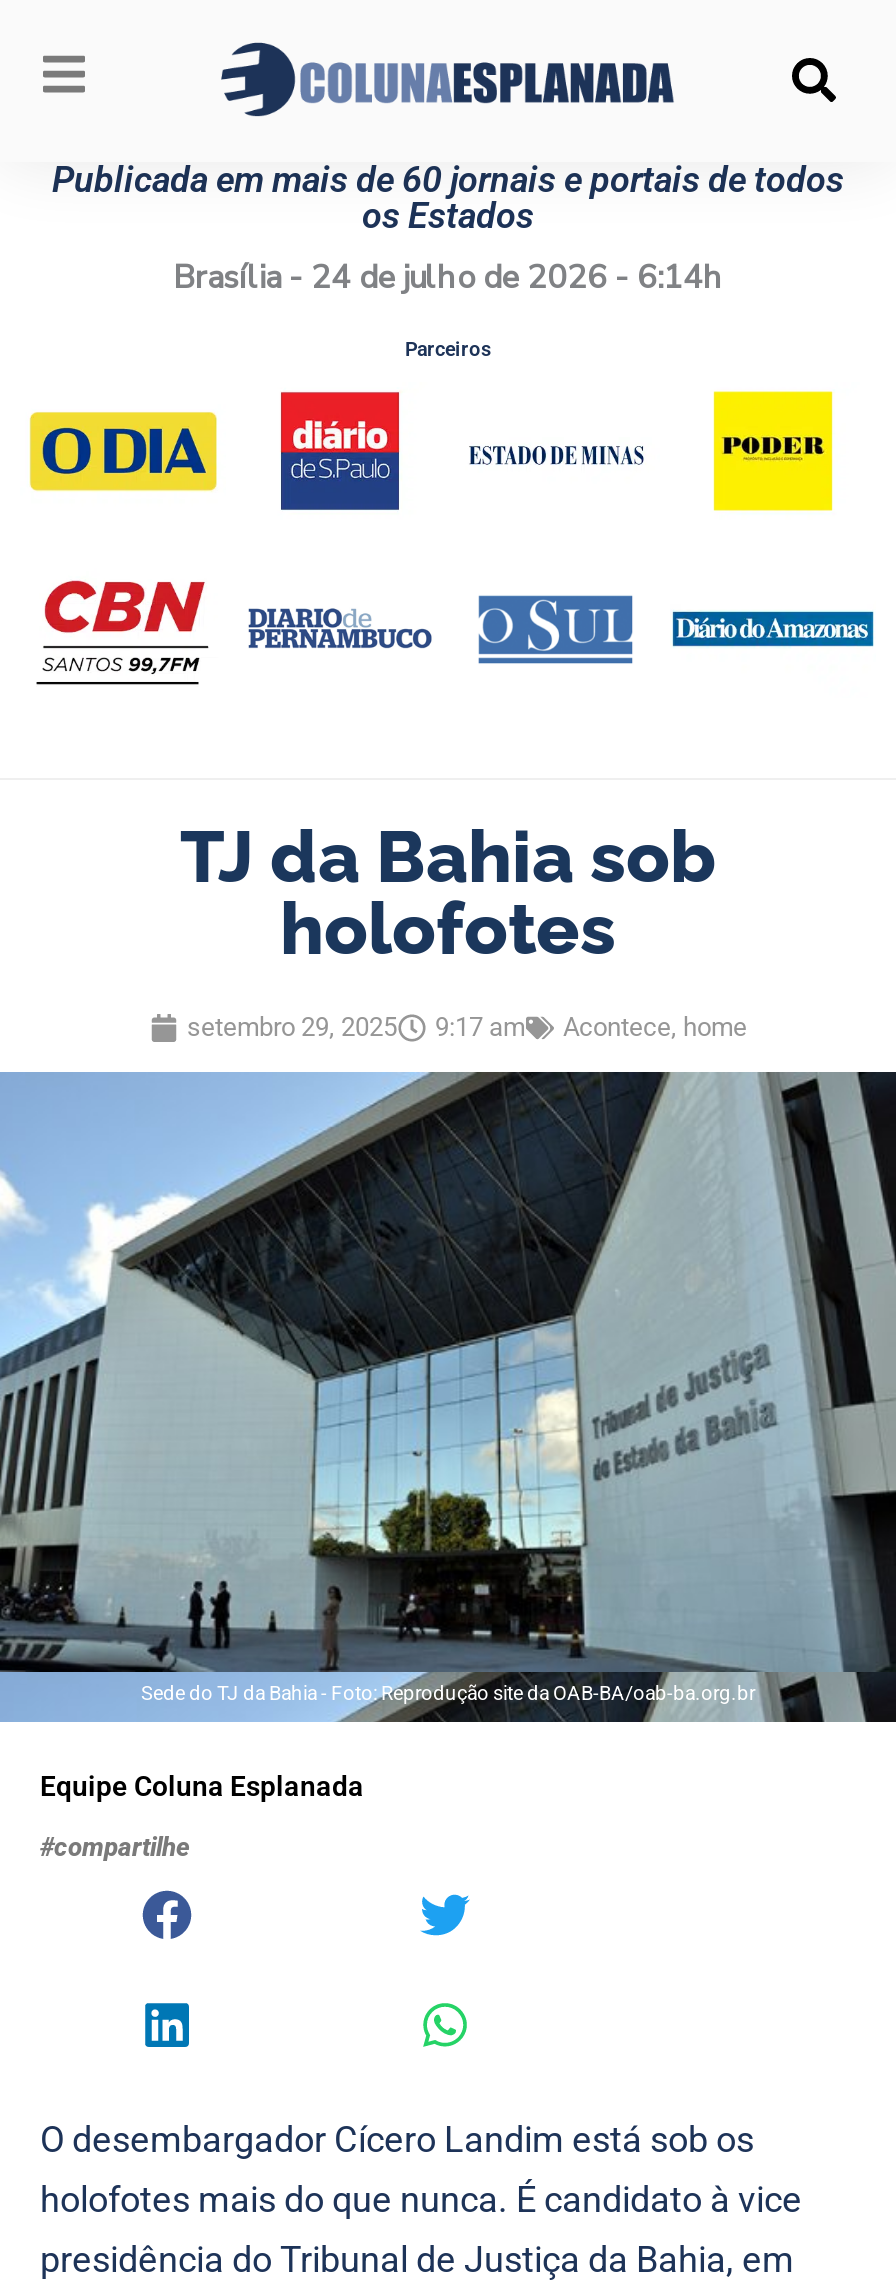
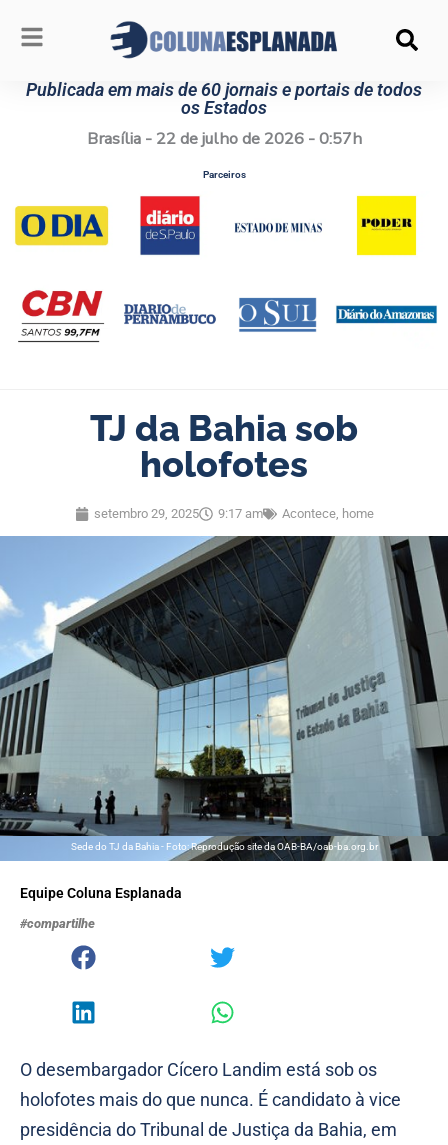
- Brasília - 24 de julho de 2026 - 6:14h
+ Brasília - 22 de julho de 2026 - 0:57h
